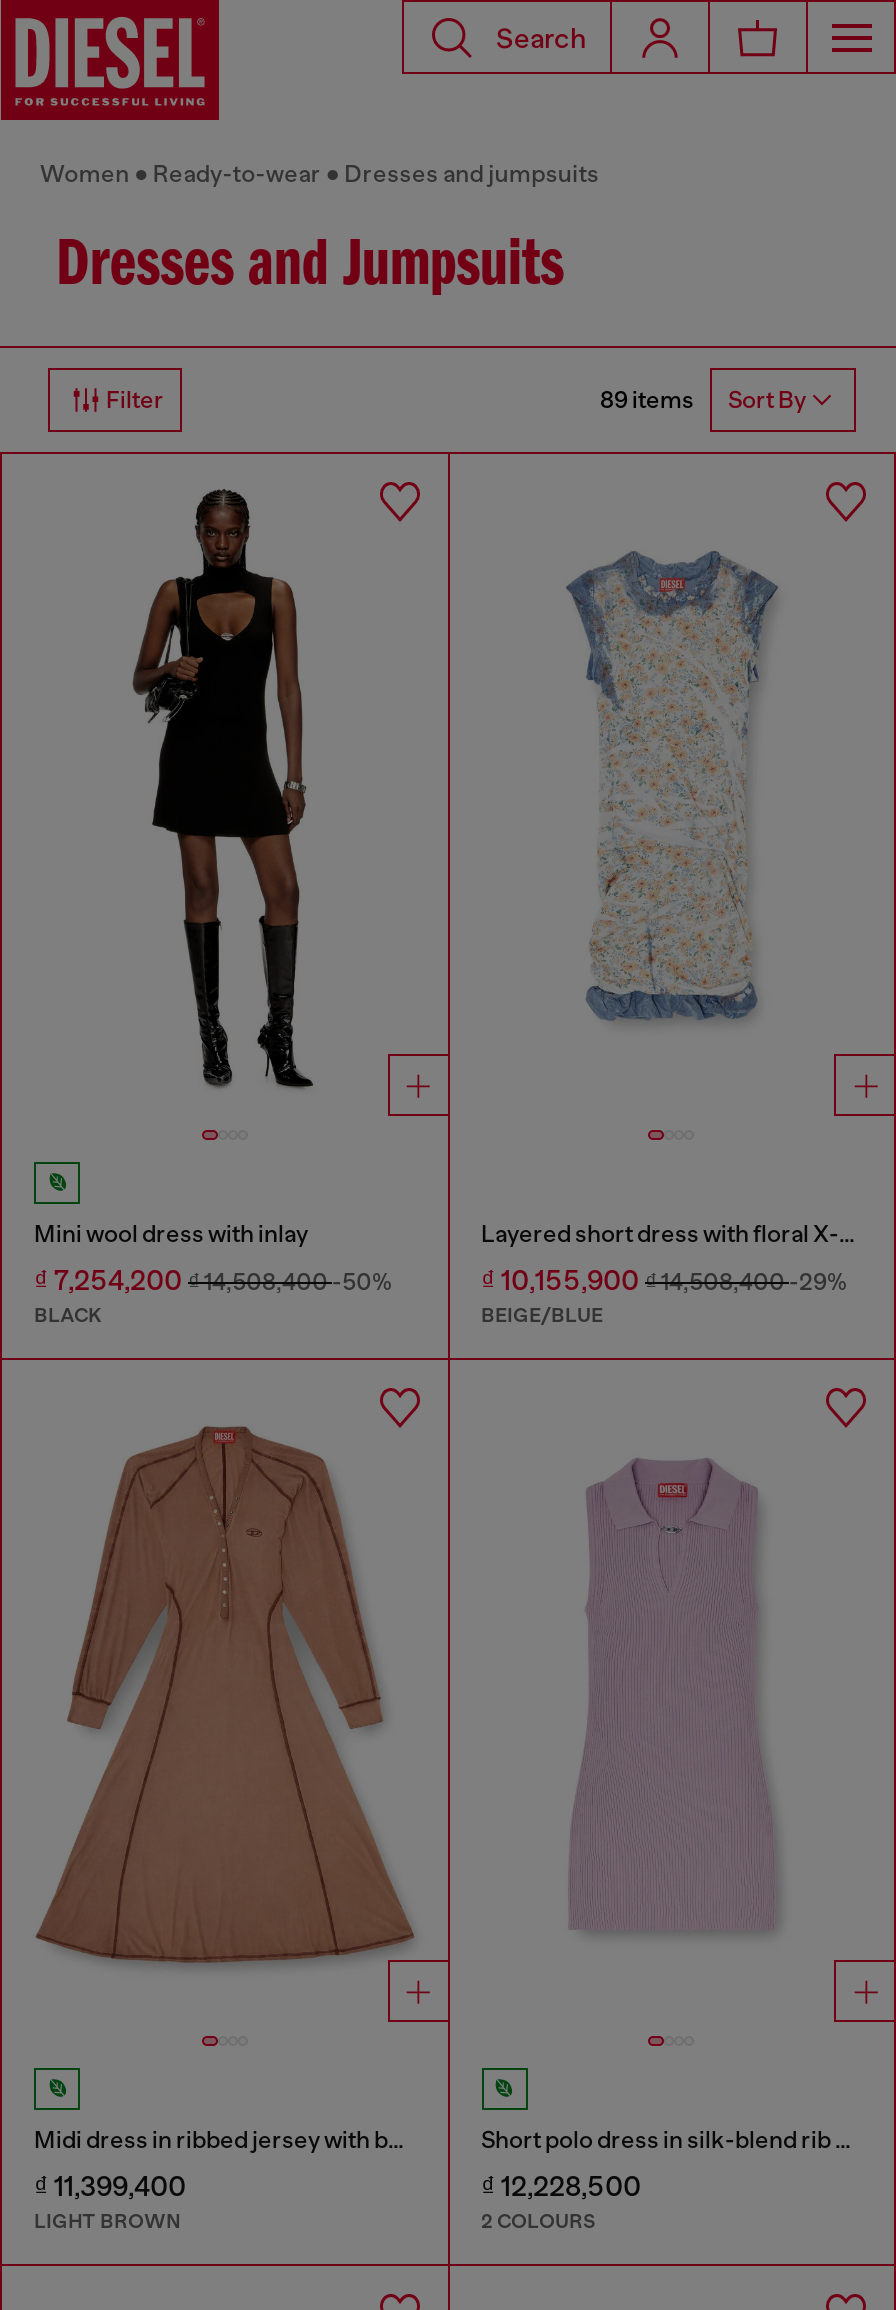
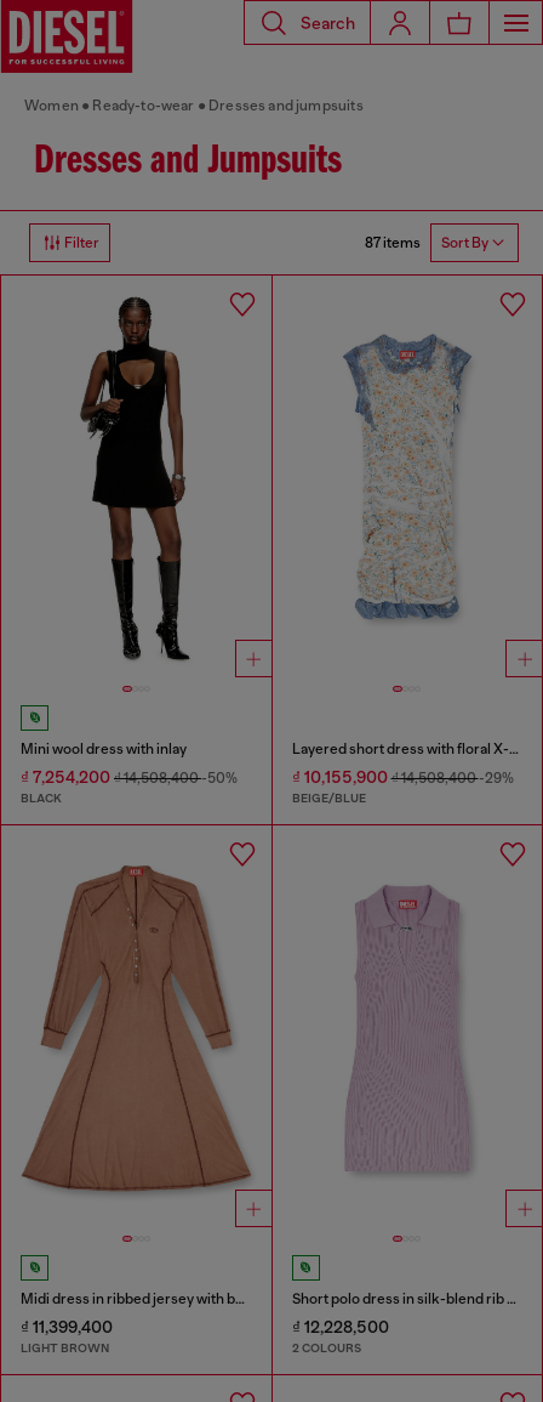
- 89 items Sort By
+ 87 items Sort By
